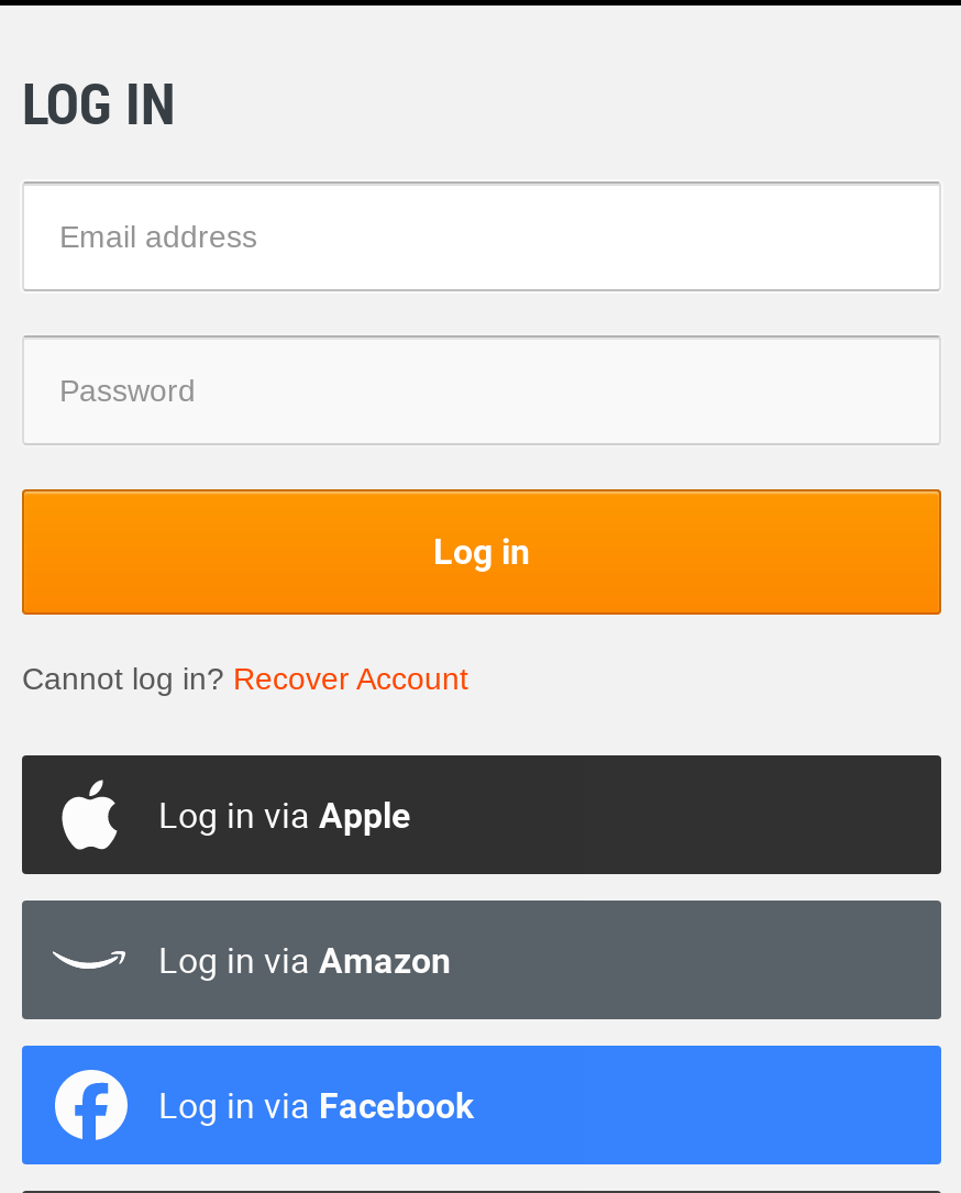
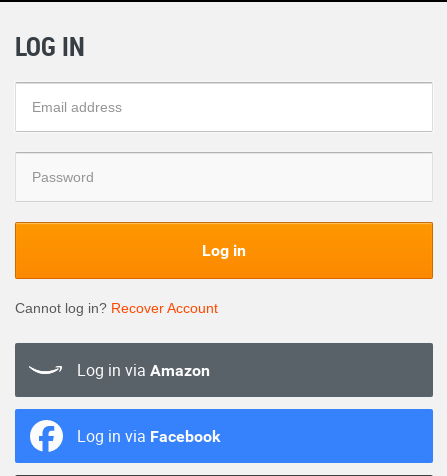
- Log in via Apple
